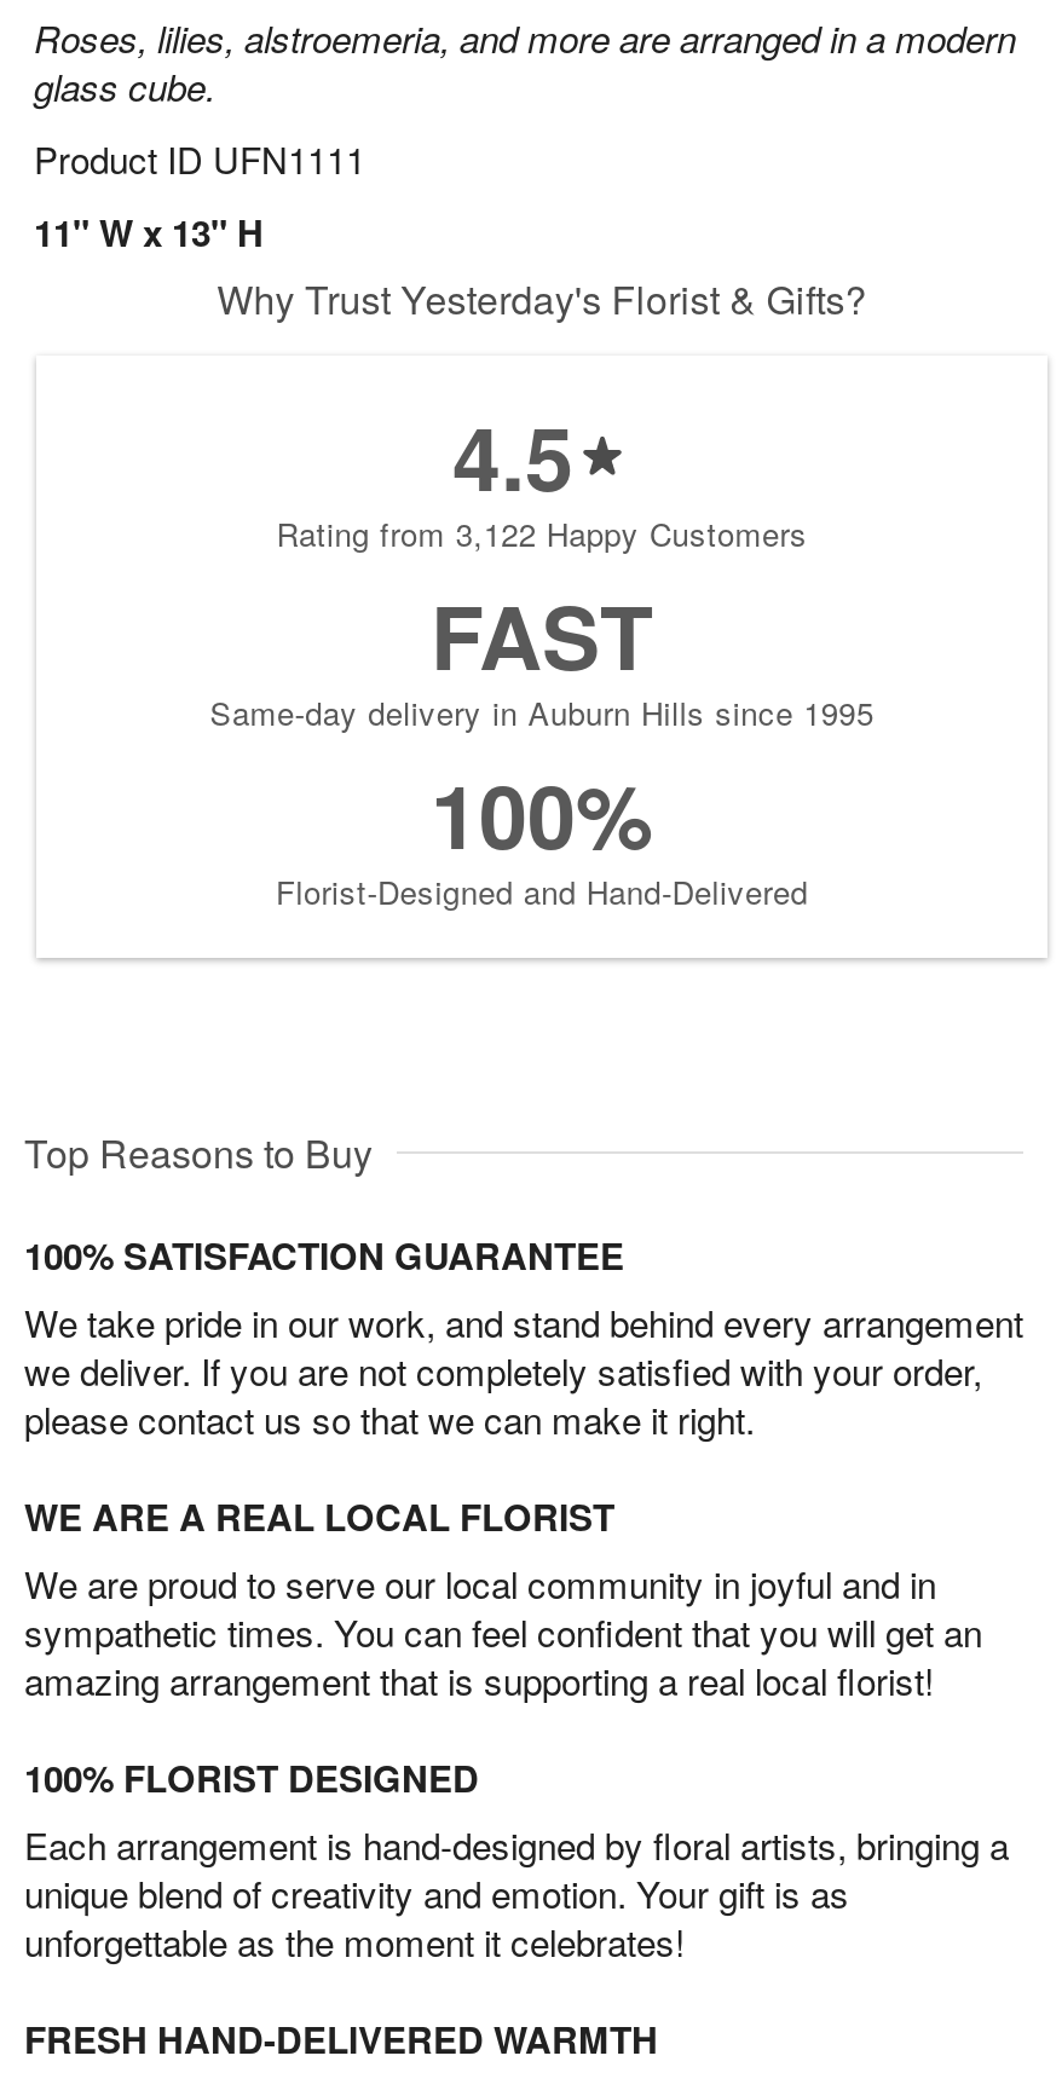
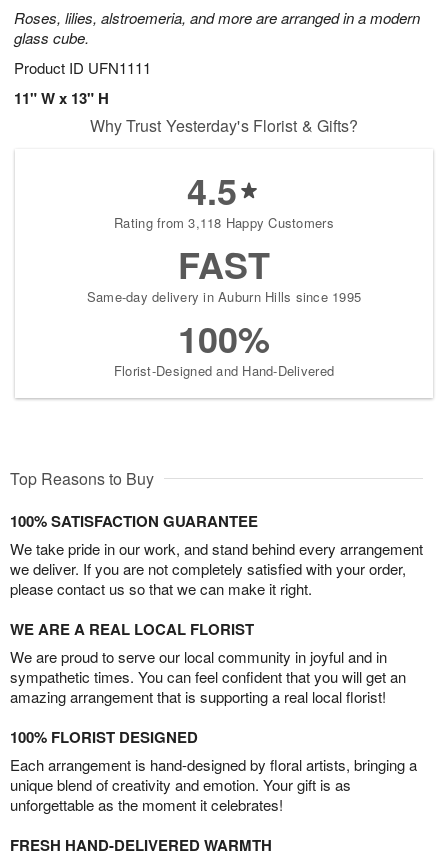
- Rating from 3,122 Happy Customers
+ Rating from 3,118 Happy Customers
